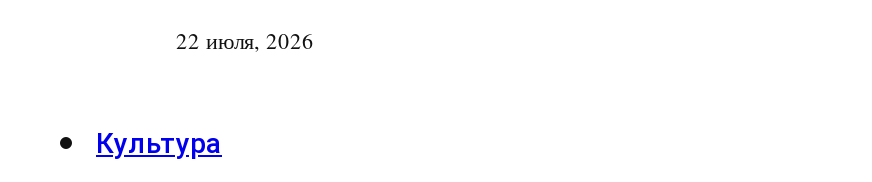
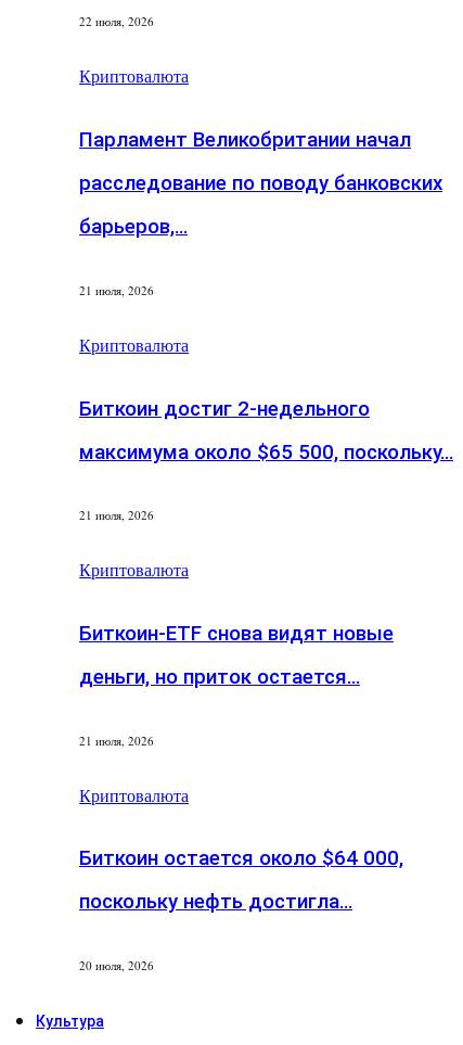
+ Криптовалюта
+ Парламент Великобритании начал
+ расследование по поводу банковских
+ барьеров,…
+ 21 июля, 2026
+ Криптовалюта
+ Биткоин достиг 2-недельного
+ максимума около $65 500, поскольку…
+ 21 июля, 2026
+ Криптовалюта
+ Биткоин-ETF снова видят новые
+ деньги, но приток остается…
+ 21 июля, 2026
+ Криптовалюта
+ Биткоин остается около $64 000,
+ поскольку нефть достигла…
+ 20 июля, 2026
